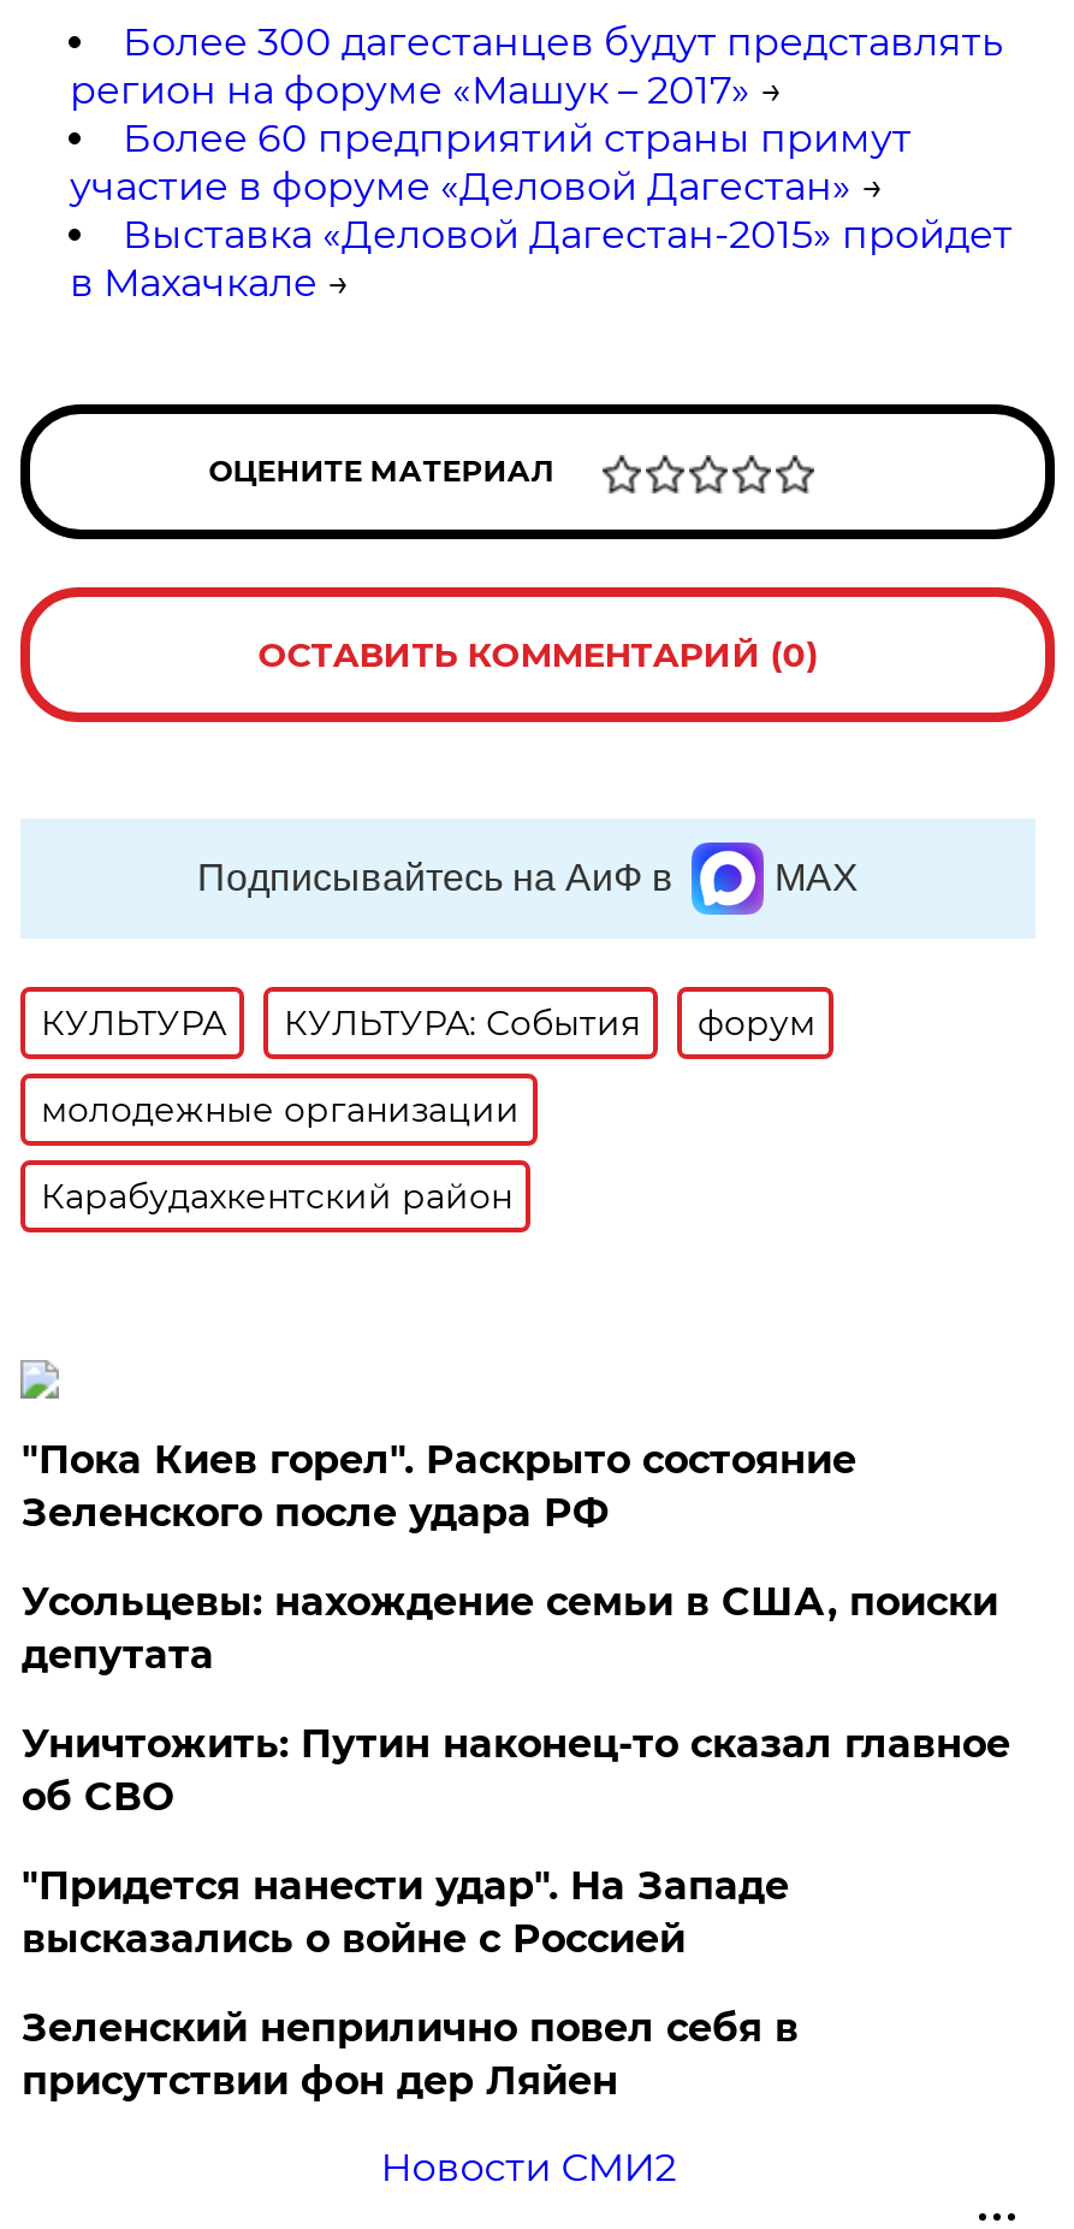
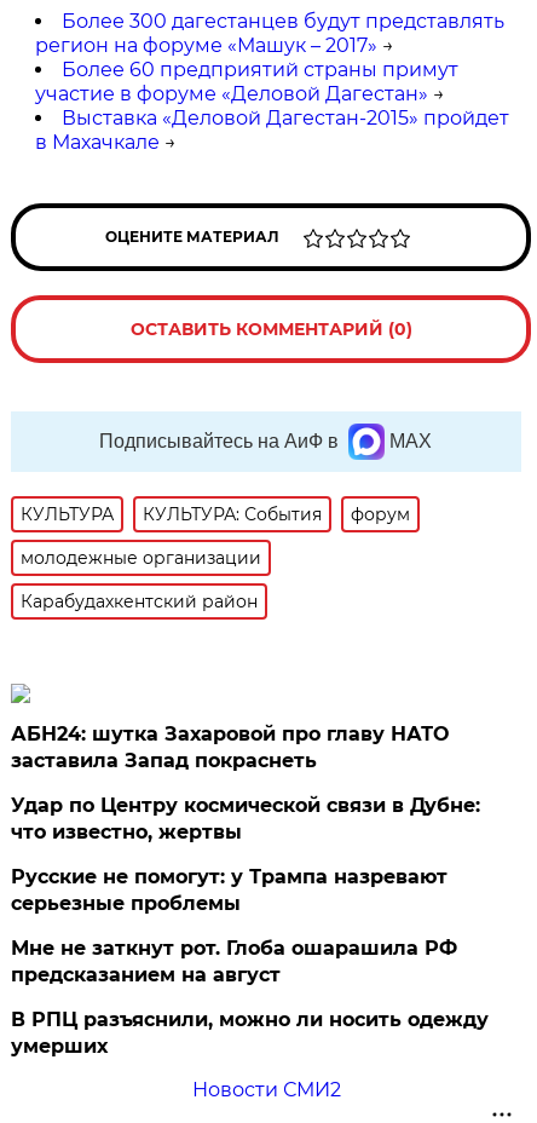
- "Пока Киев горел". Раскрыто состояние
- Зеленского после удара РФ
+ АБН24: шутка Захаровой про главу НАТО
+ заставила Запад покраснеть

- Усольцевы: нахождение семьи в США, поиски
- депутата
+ Удар по Центру космической связи в Дубне:
+ что известно, жертвы

- Уничтожить: Путин наконец-то сказал главное
- об СВО
+ Русские не помогут: у Трампа назревают
+ серьезные проблемы

- "Придется нанести удар". На Западе
- высказались о войне с Россией
+ Мне не заткнут рот. Глоба ошарашила РФ
+ предсказанием на август

- Зеленский неприлично повел cебя в
- присутствии фон дер Ляйен
+ В РПЦ разъяснили, можно ли носить одежду
+ умерших
